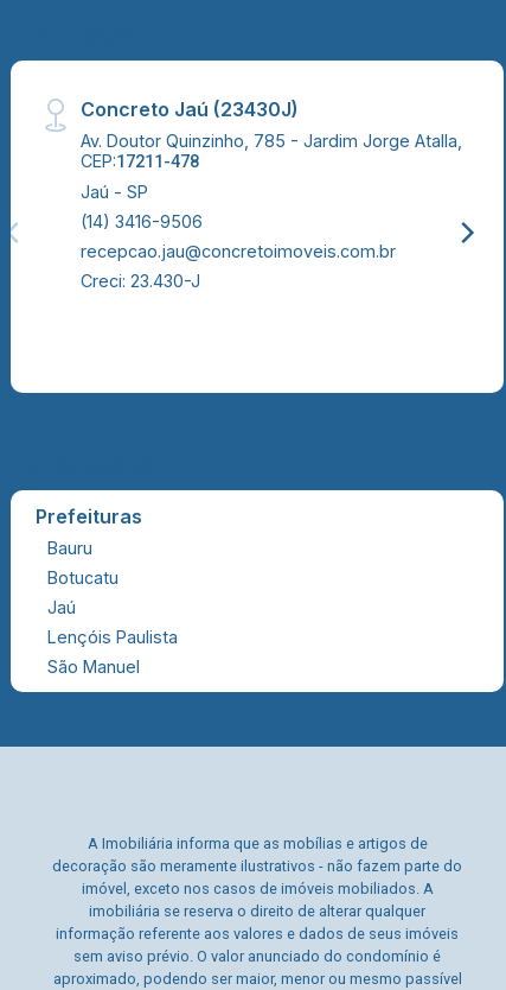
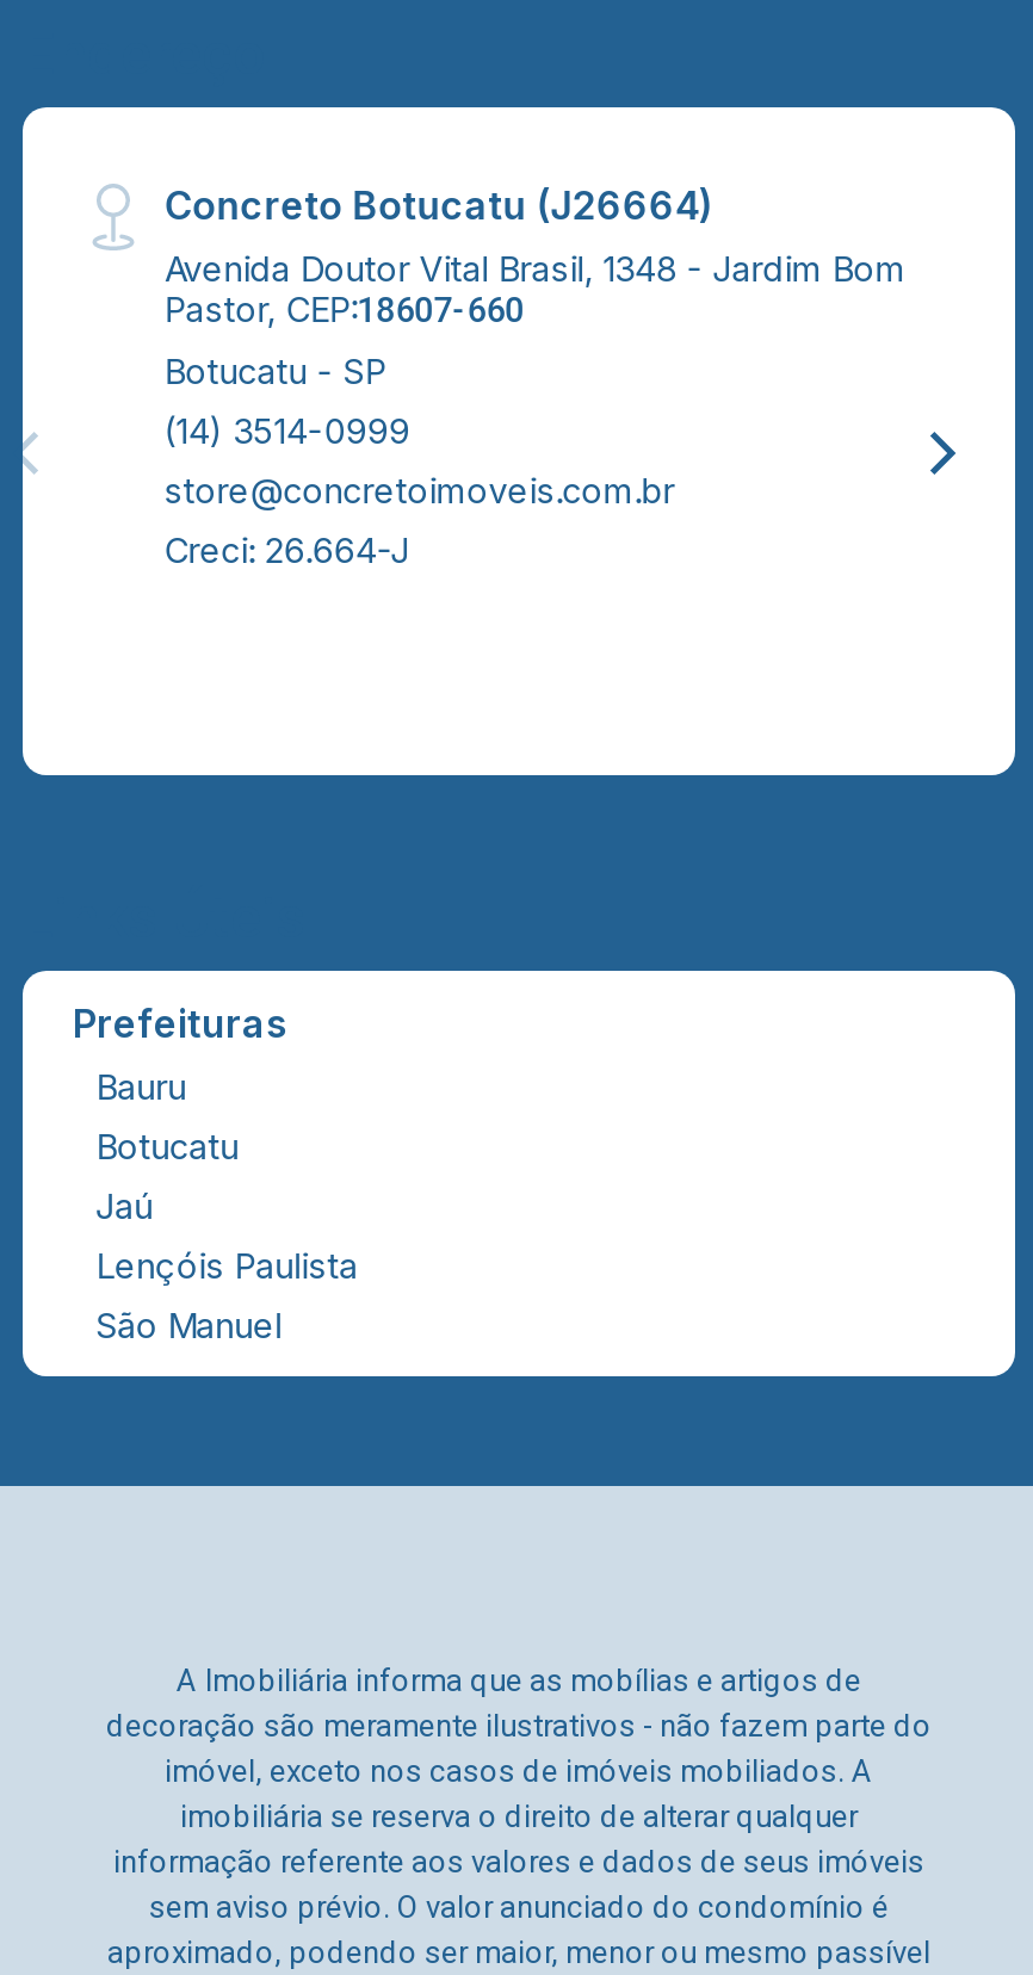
- Concreto Jaú (23430J)
- Av. Doutor Quinzinho, 785 - Jardim Jorge Atalla,
- CEP:17211-478
- Jaú - SP
+ Concreto Botucatu (J26664)
+ Avenida Doutor Vital Brasil, 1348 - Jardim Bom
+ Pastor, CEP:18607-660
+ Botucatu - SP

- (14) 3416-9506
+ (14) 3514-0999

- recepcao.jau@concretoimoveis.com.br
+ store@concretoimoveis.com.br

- Creci: 23.430-J
+ Creci: 26.664-J
